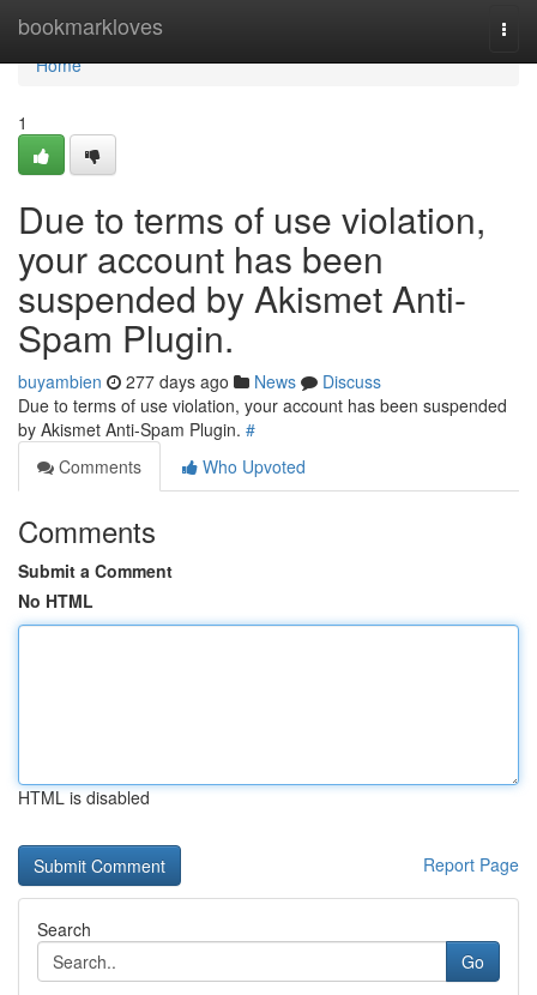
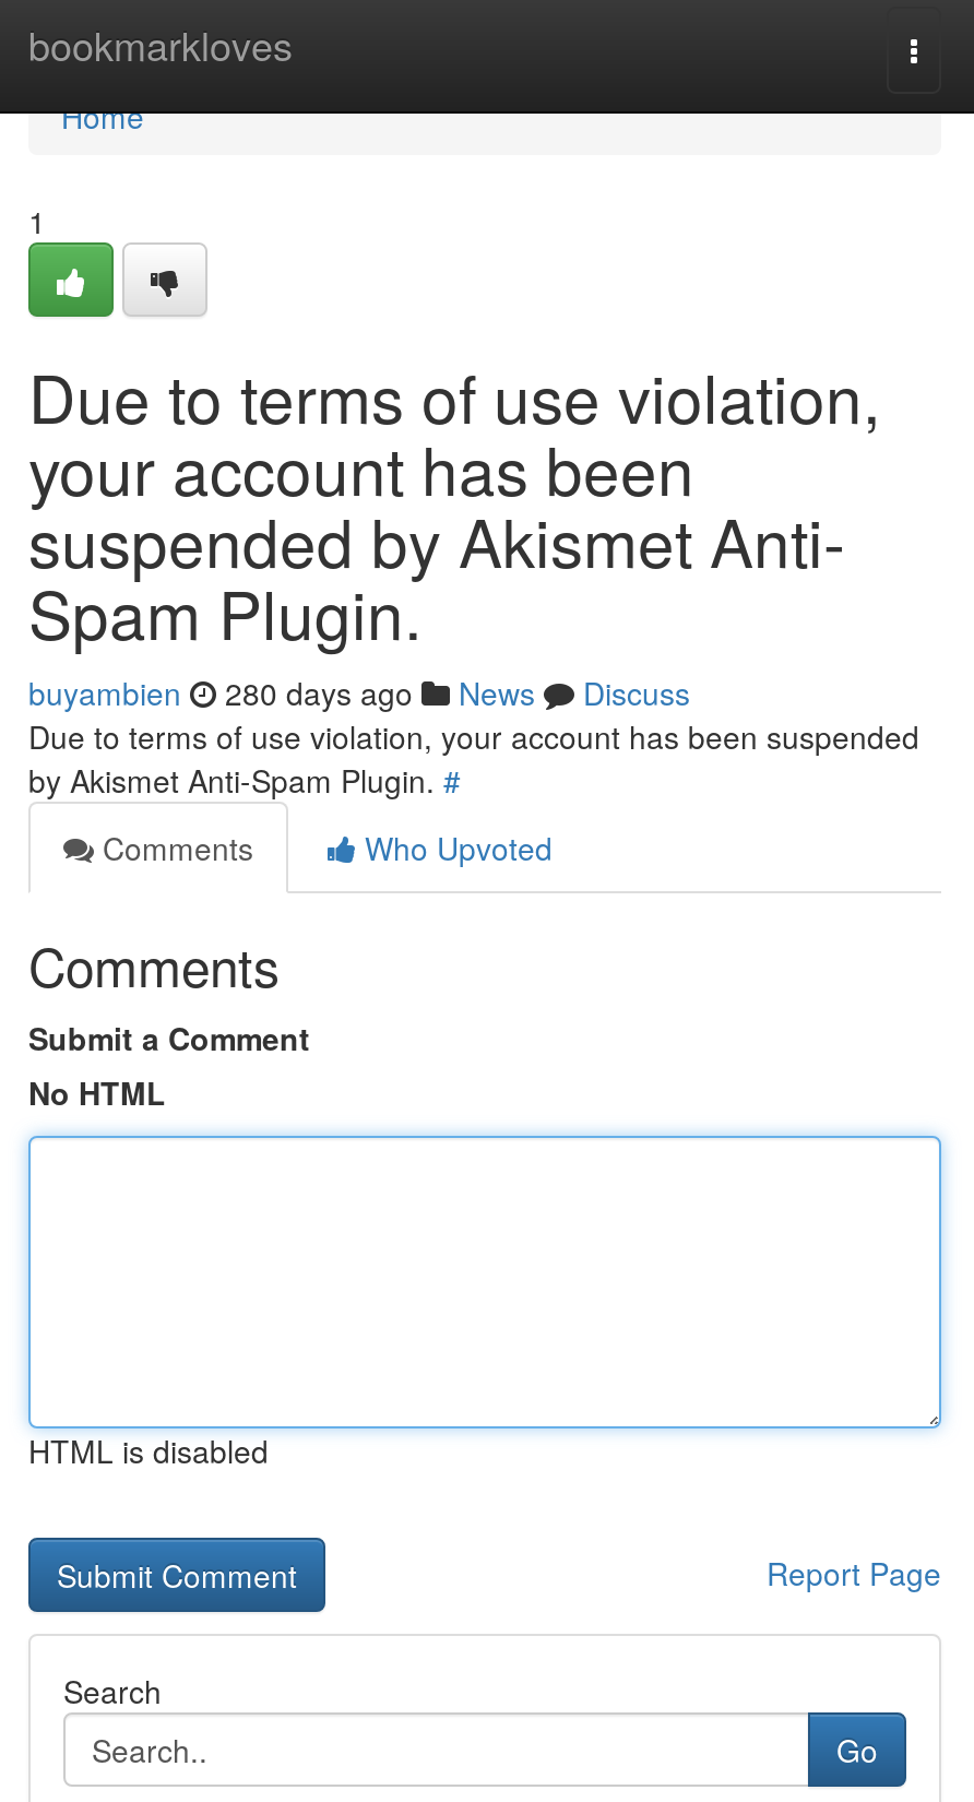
- buyambien 277 days ago News Discuss
+ buyambien 280 days ago News Discuss
